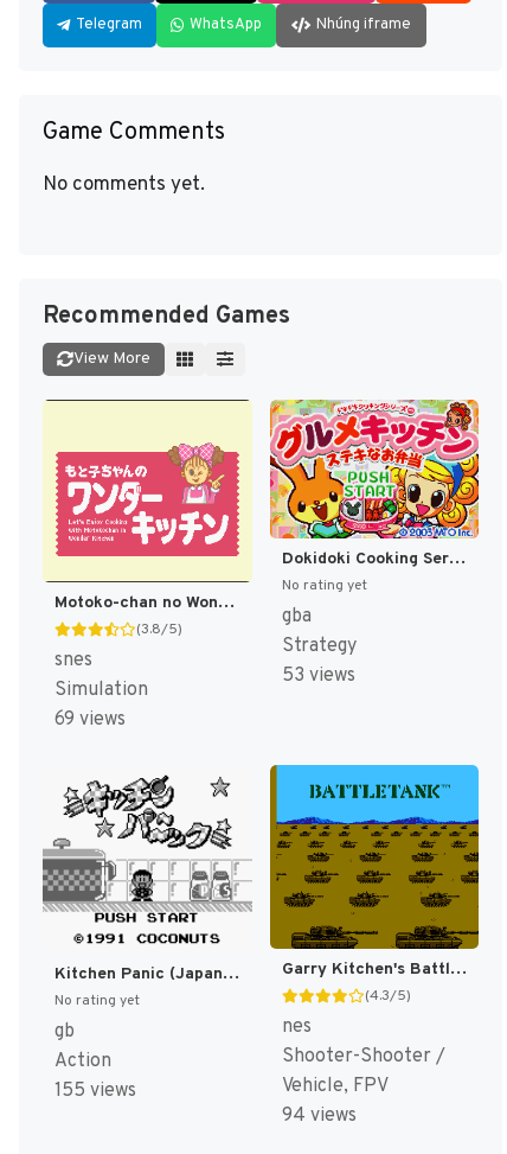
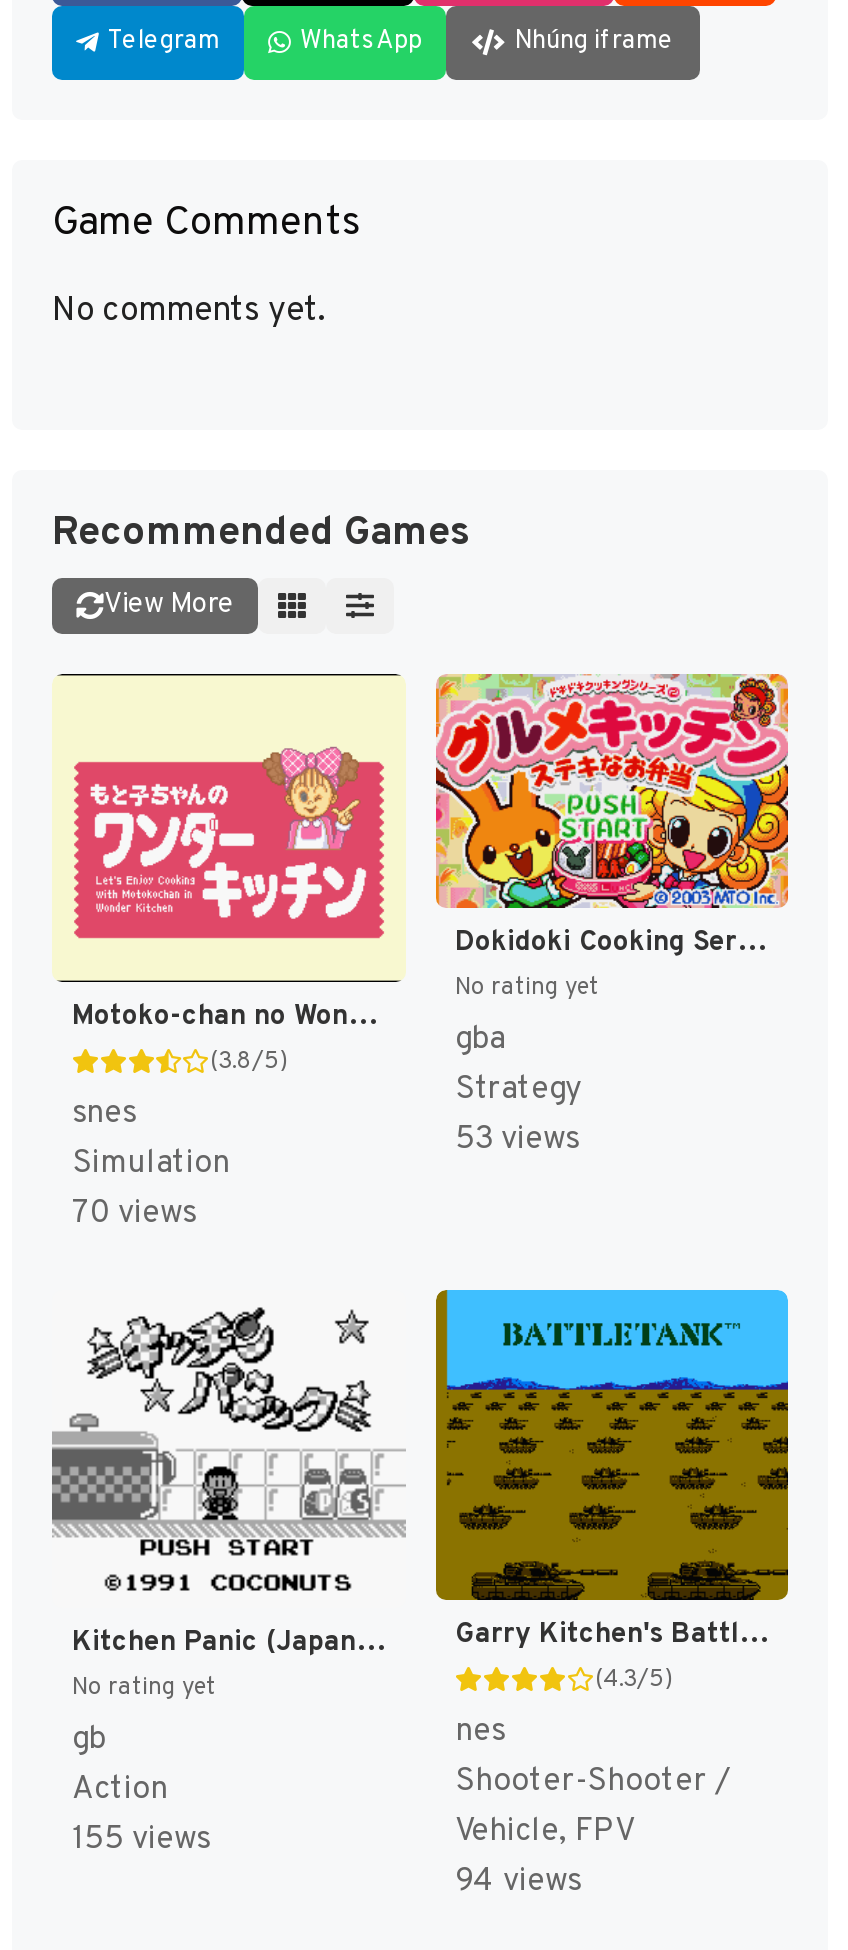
- 69 views
+ 70 views
